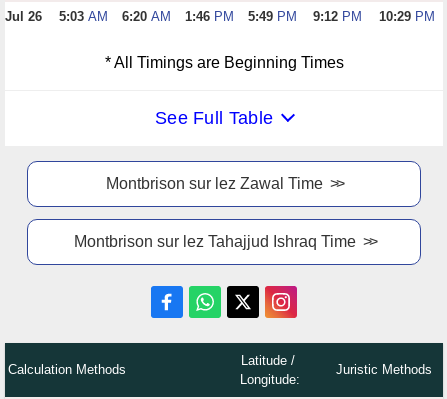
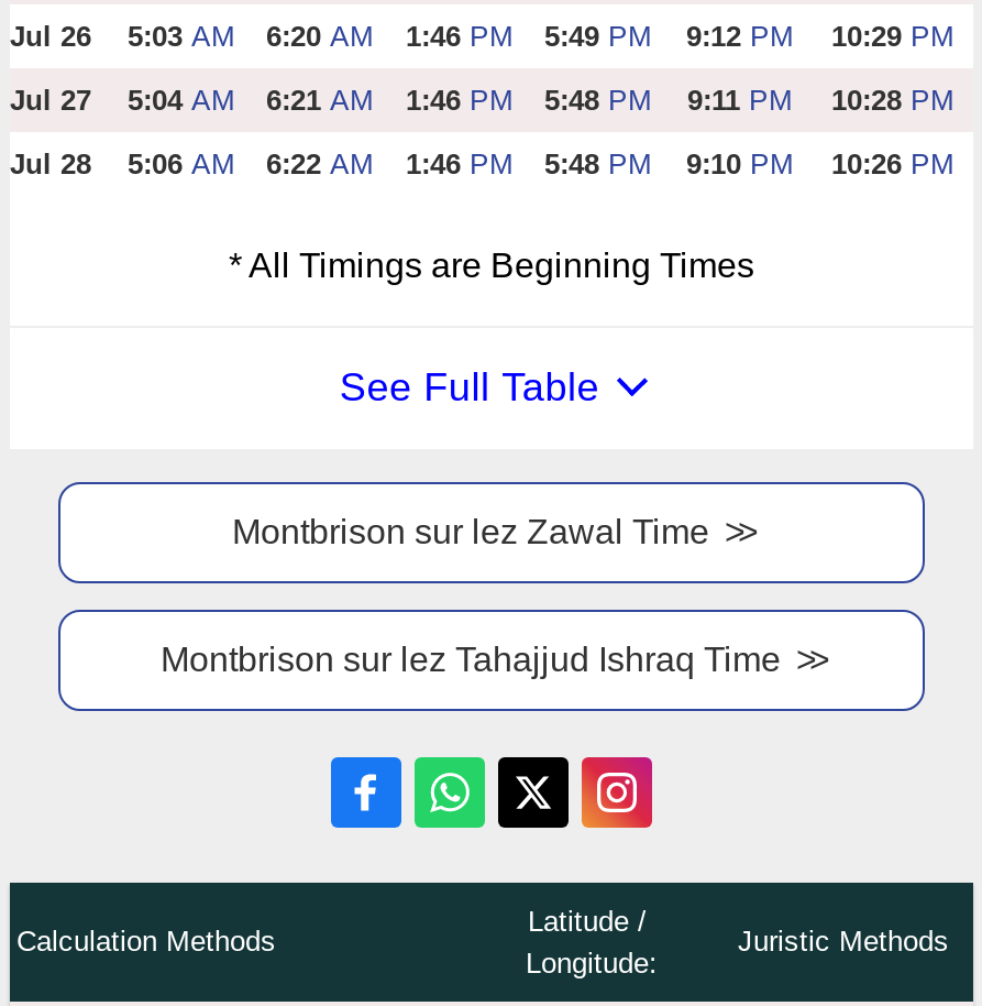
+ Jul 27
+ 5:04 AM
+ 6:21 AM
+ 1:46 PM
+ 5:48 PM
+ 9:11 PM
+ 10:28 PM
+ Jul 28
+ 5:06 AM
+ 6:22 AM
+ 1:46 PM
+ 5:48 PM
+ 9:10 PM
+ 10:26 PM
